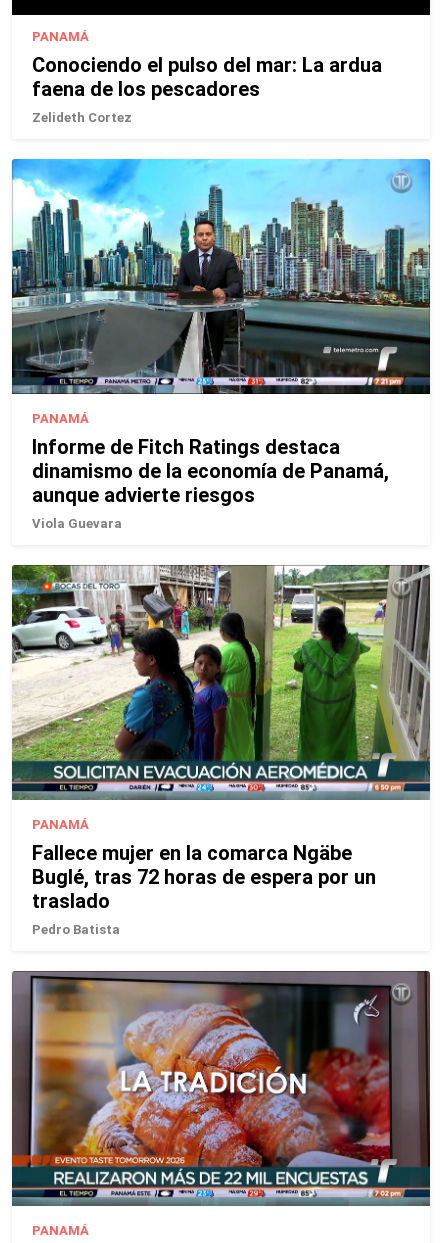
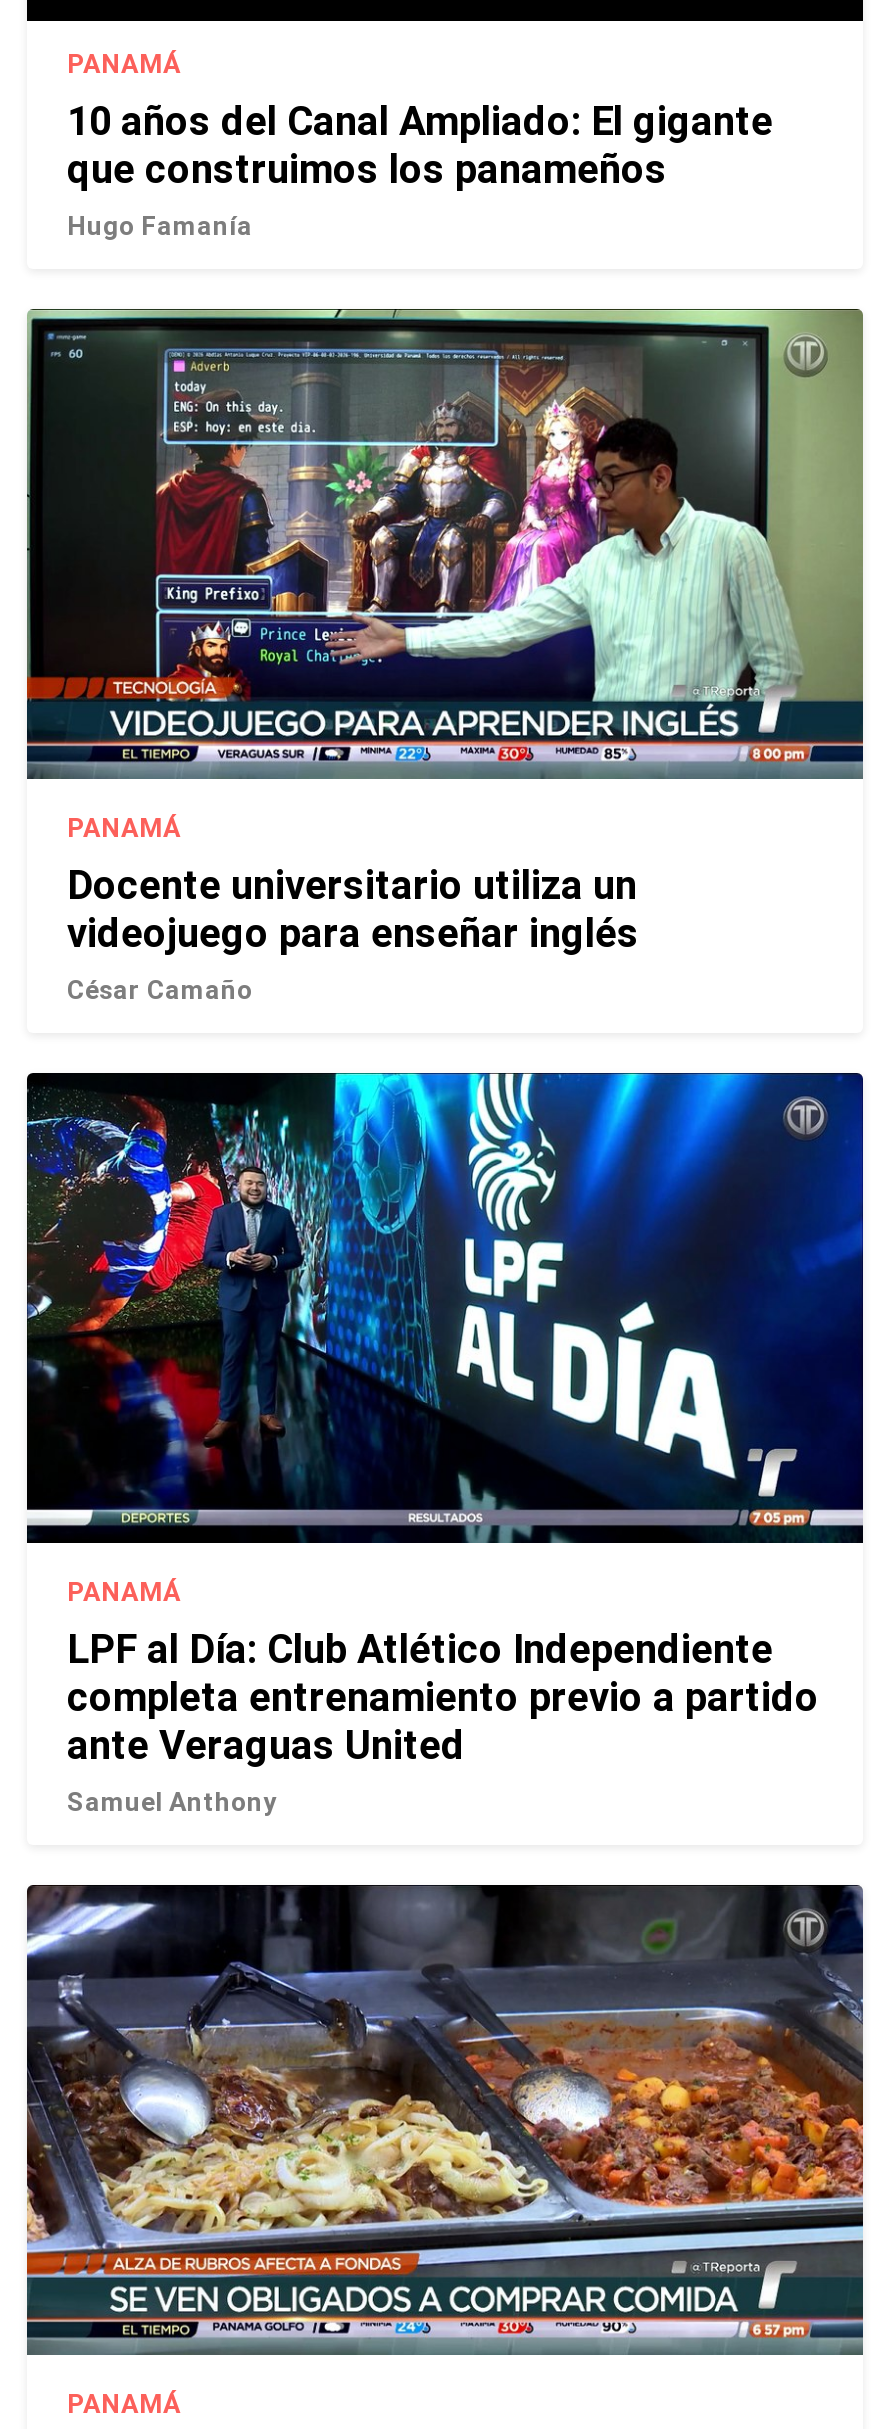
- Conociendo el pulso del mar: La ardua
- faena de los pescadores
- Zelideth Cortez
+ 10 años del Canal Ampliado: El gigante
+ que construimos los panameños
+ Hugo Famanía

- [image]
- Informe de Fitch Ratings destaca
- dinamismo de la economía de Panamá,
- aunque advierte riesgos
- Viola Guevara
+ [image]
+ Docente universitario utiliza un
+ videojuego para enseñar inglés
+ César Camaño

- [image]
- Fallece mujer en la comarca Ngäbe
- Buglé, tras 72 horas de espera por un
- traslado
- Pedro Batista
+ [image]
+ LPF al Día: Club Atlético Independiente
+ completa entrenamiento previo a partido
+ ante Veraguas United
+ Samuel Anthony

- [image]
+ [image]
